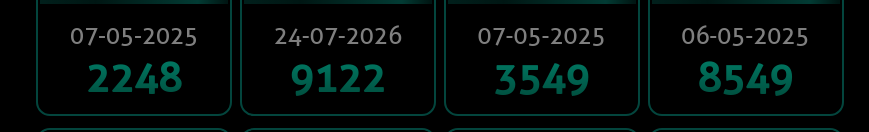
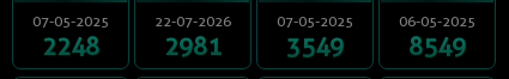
- 24-07-2026
+ 22-07-2026

- 9122
+ 2981
